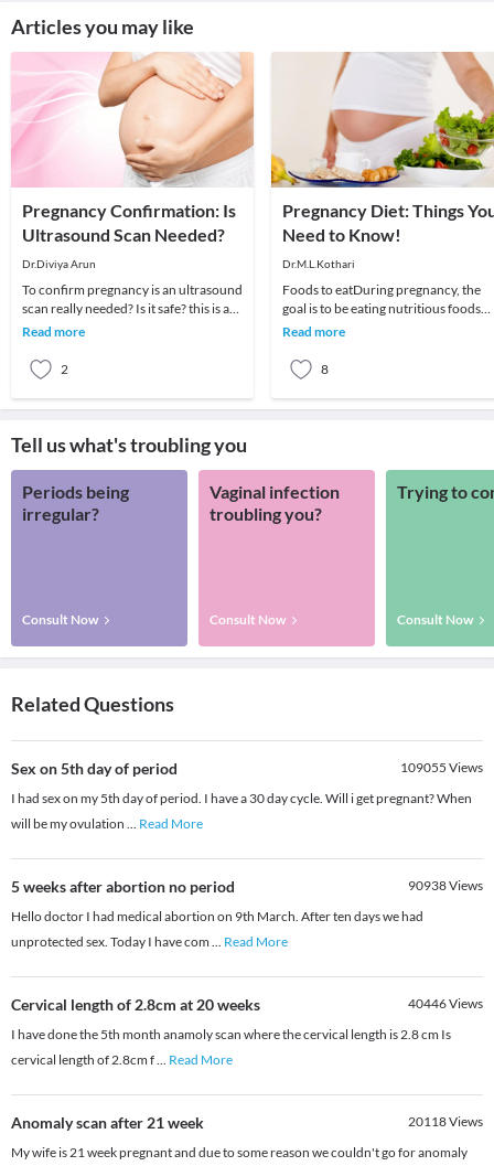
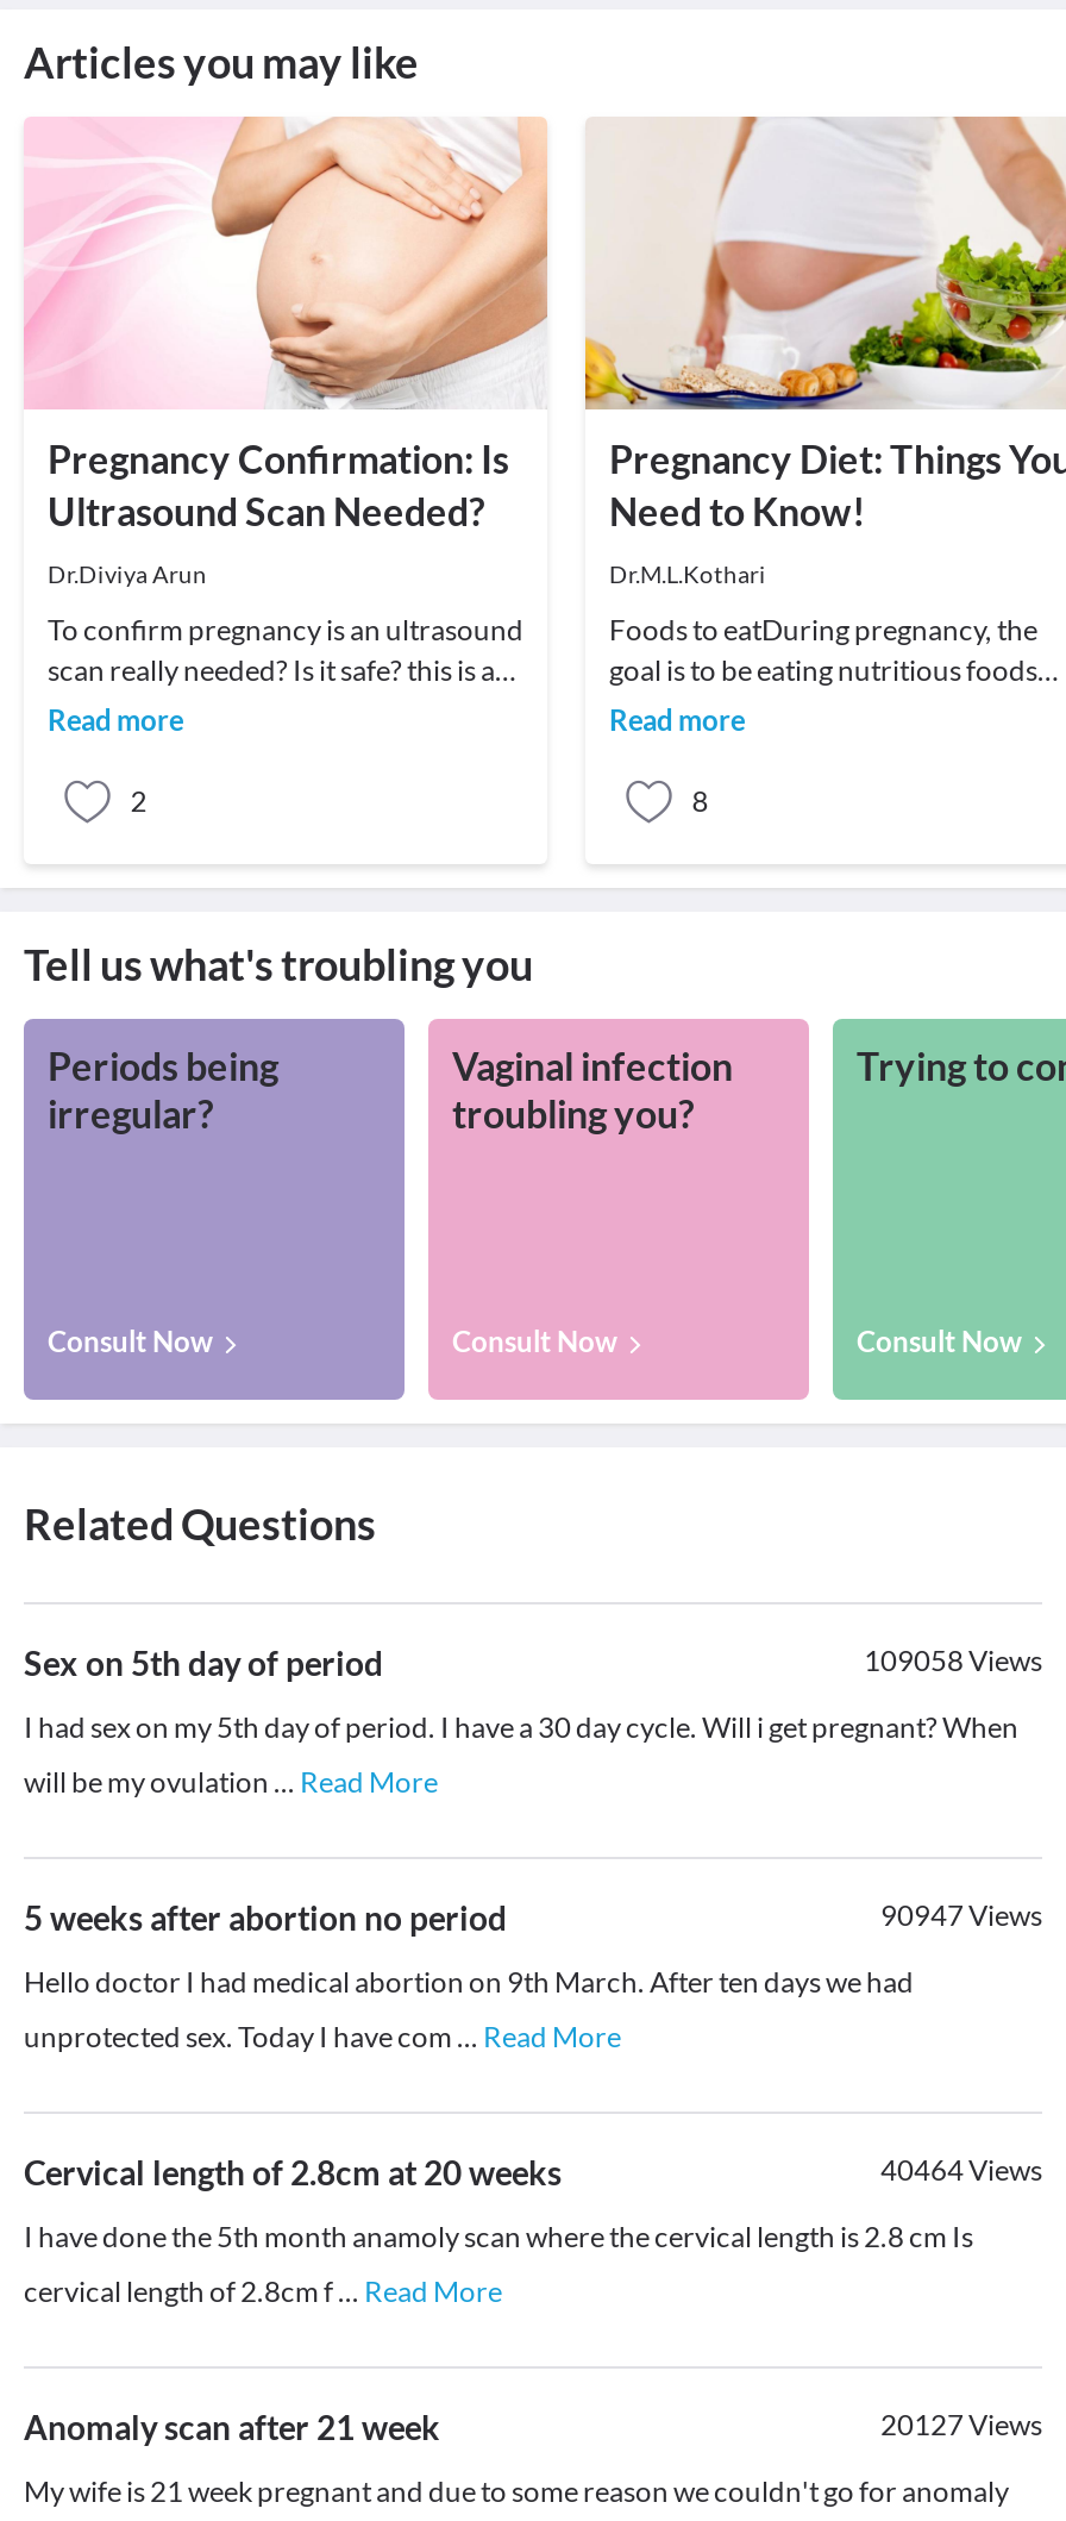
- 109055Views
+ 109058Views

- 90938Views
+ 90947Views

- 40446Views
+ 40464Views

- 20118Views
+ 20127Views
